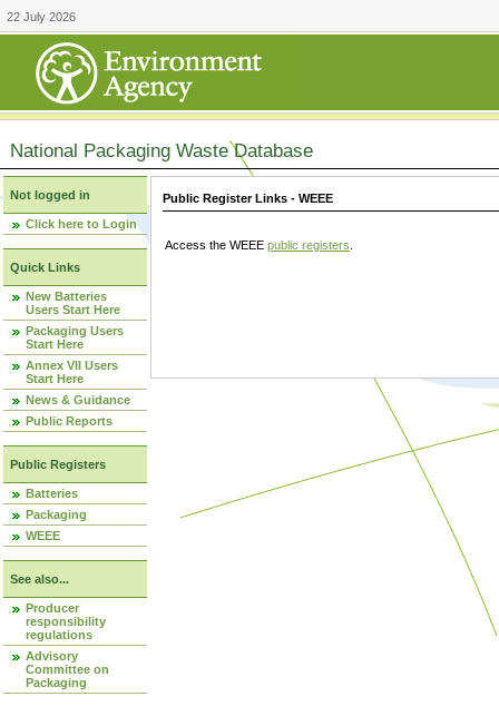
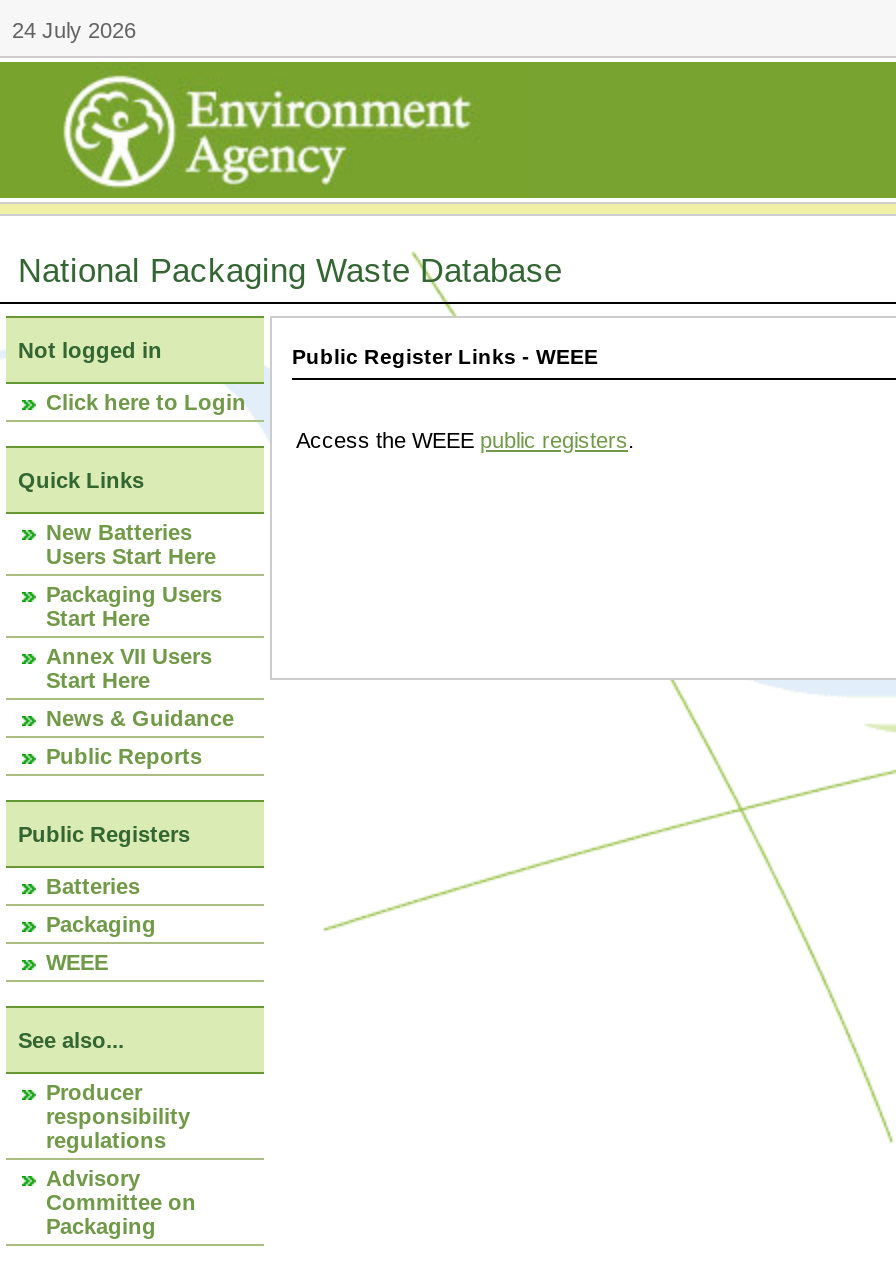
- 22 July 2026
+ 24 July 2026
